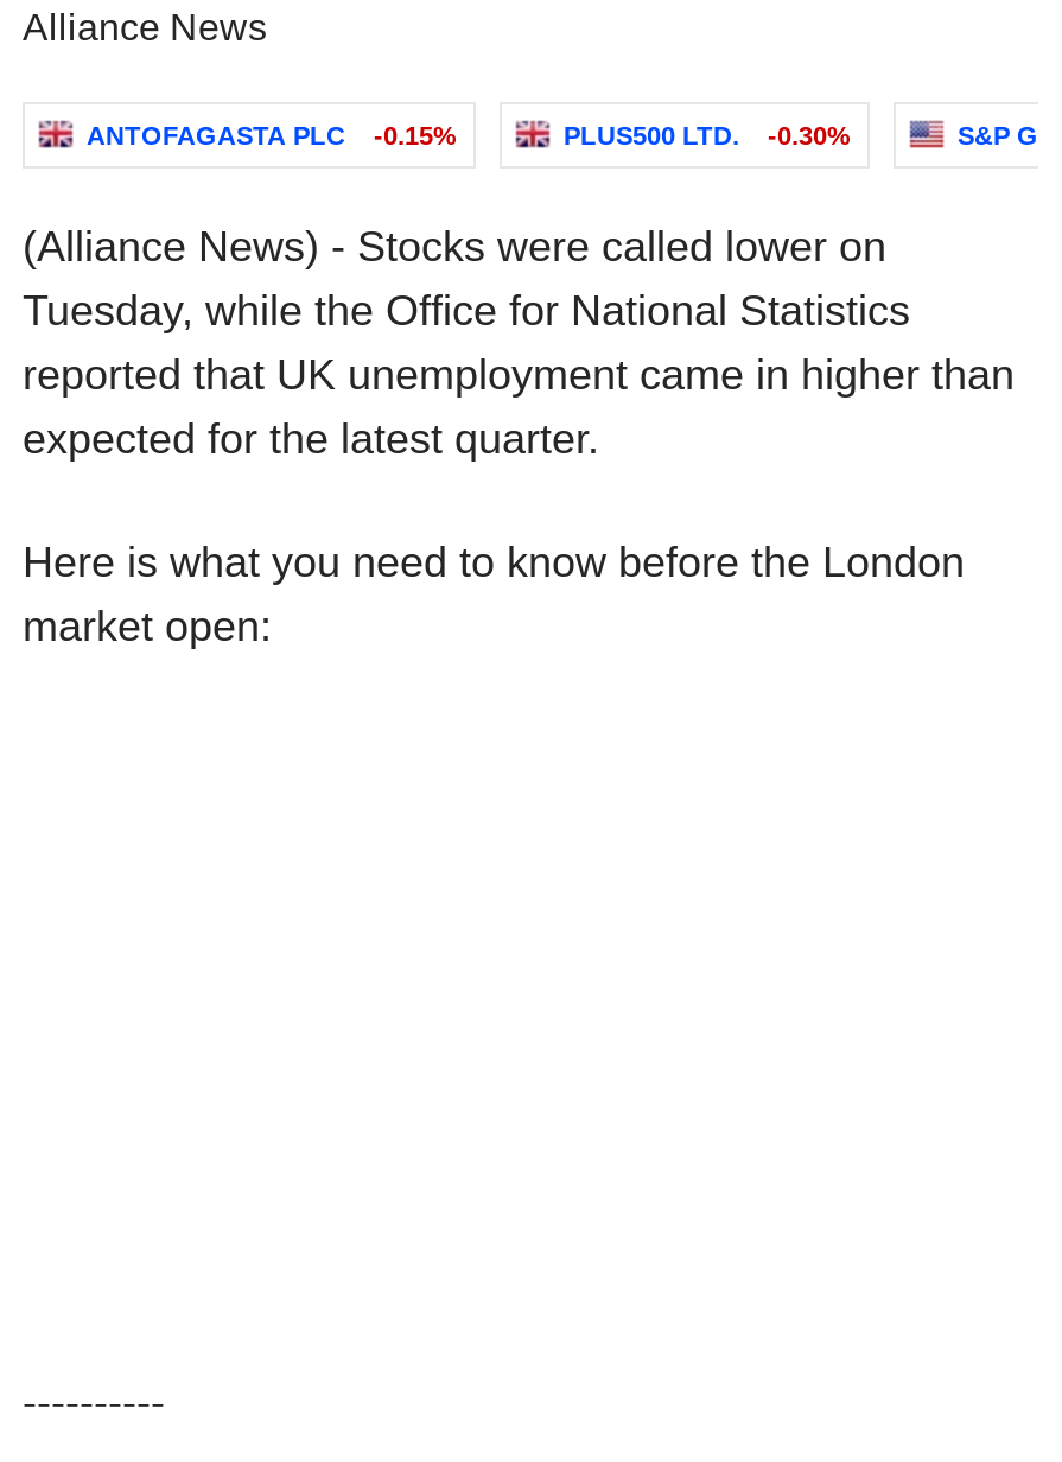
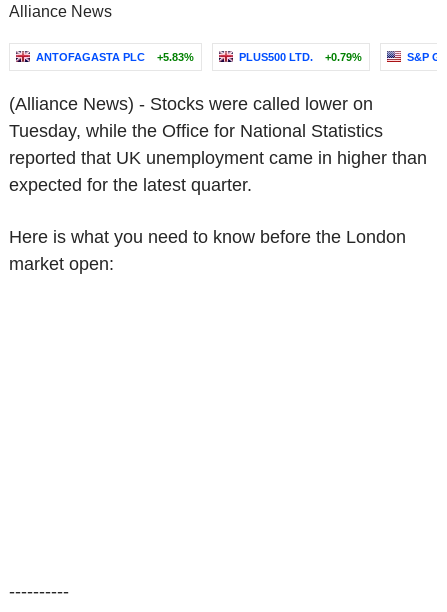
- ANTOFAGASTA PLC -0.15%
+ ANTOFAGASTA PLC +5.83%

- PLUS500 LTD. -0.30%
+ PLUS500 LTD. +0.79%
